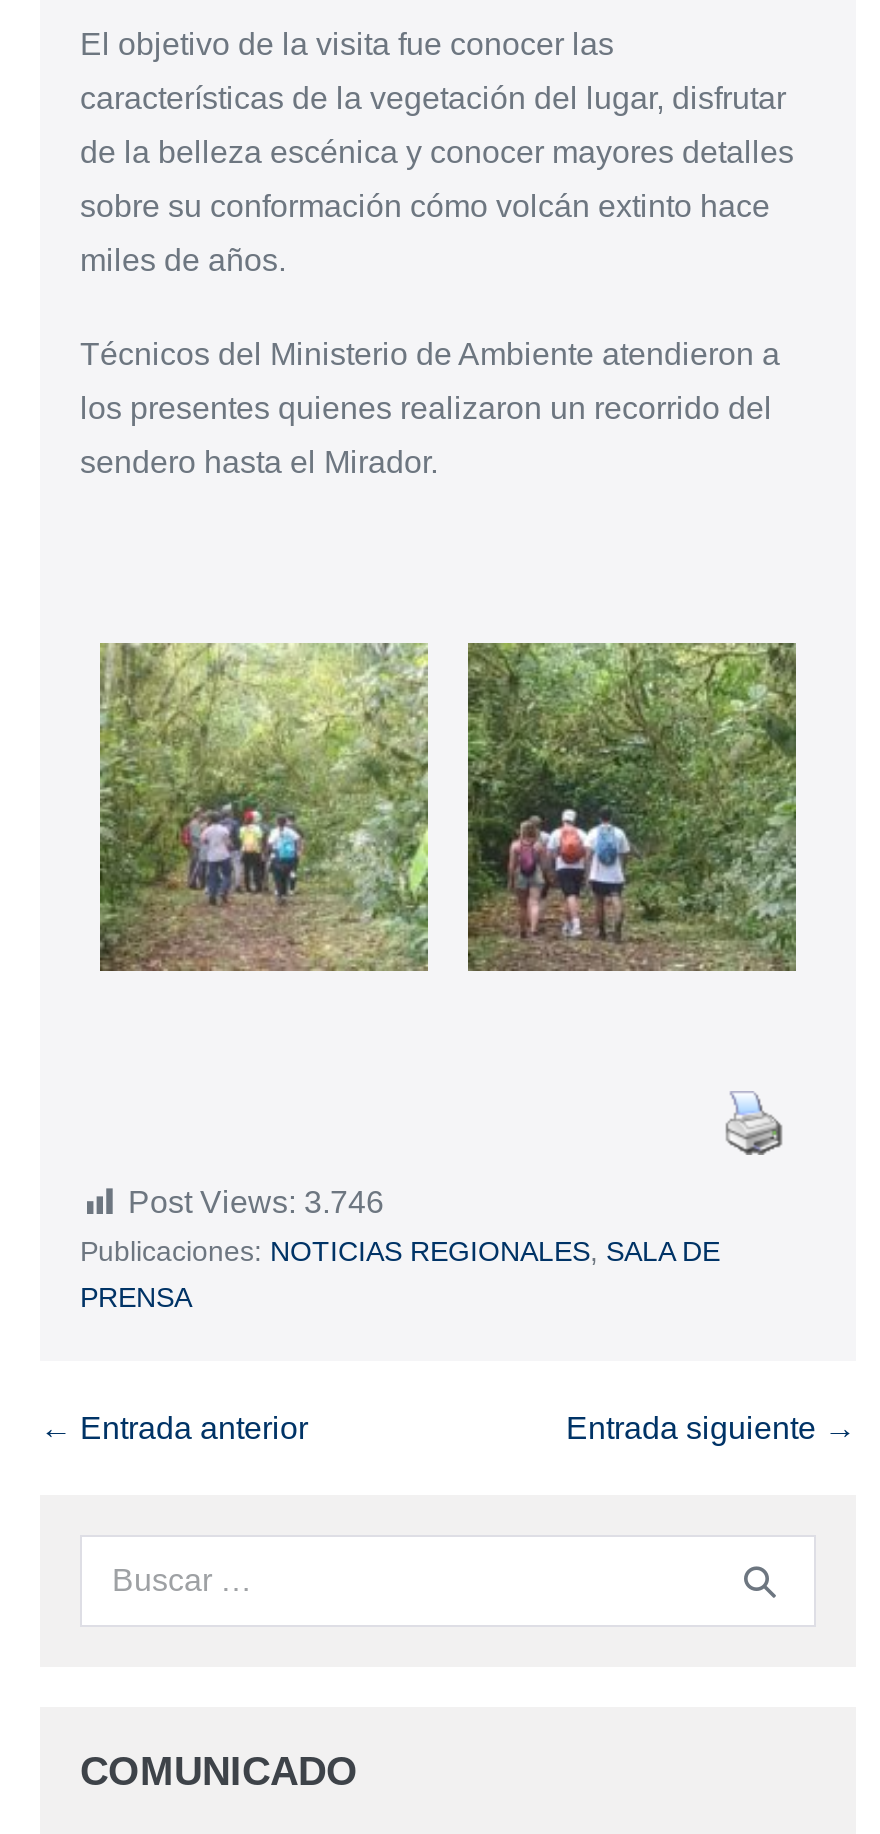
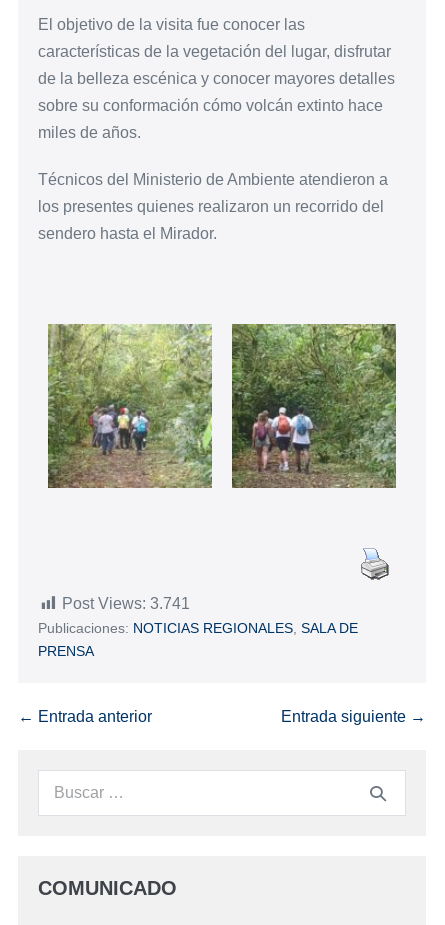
- Post Views: 3.746
+ Post Views: 3.741
